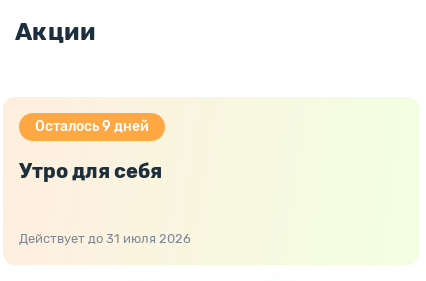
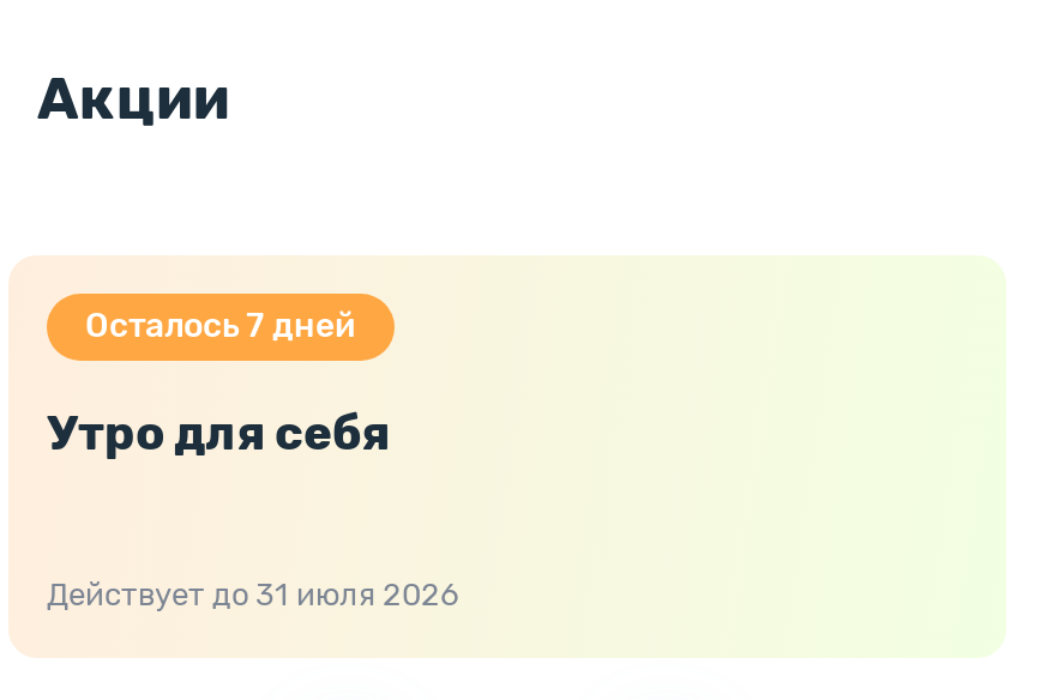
- Осталось 9 дней
+ Осталось 7 дней
